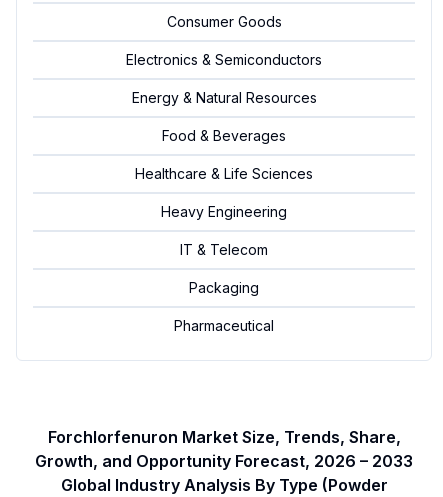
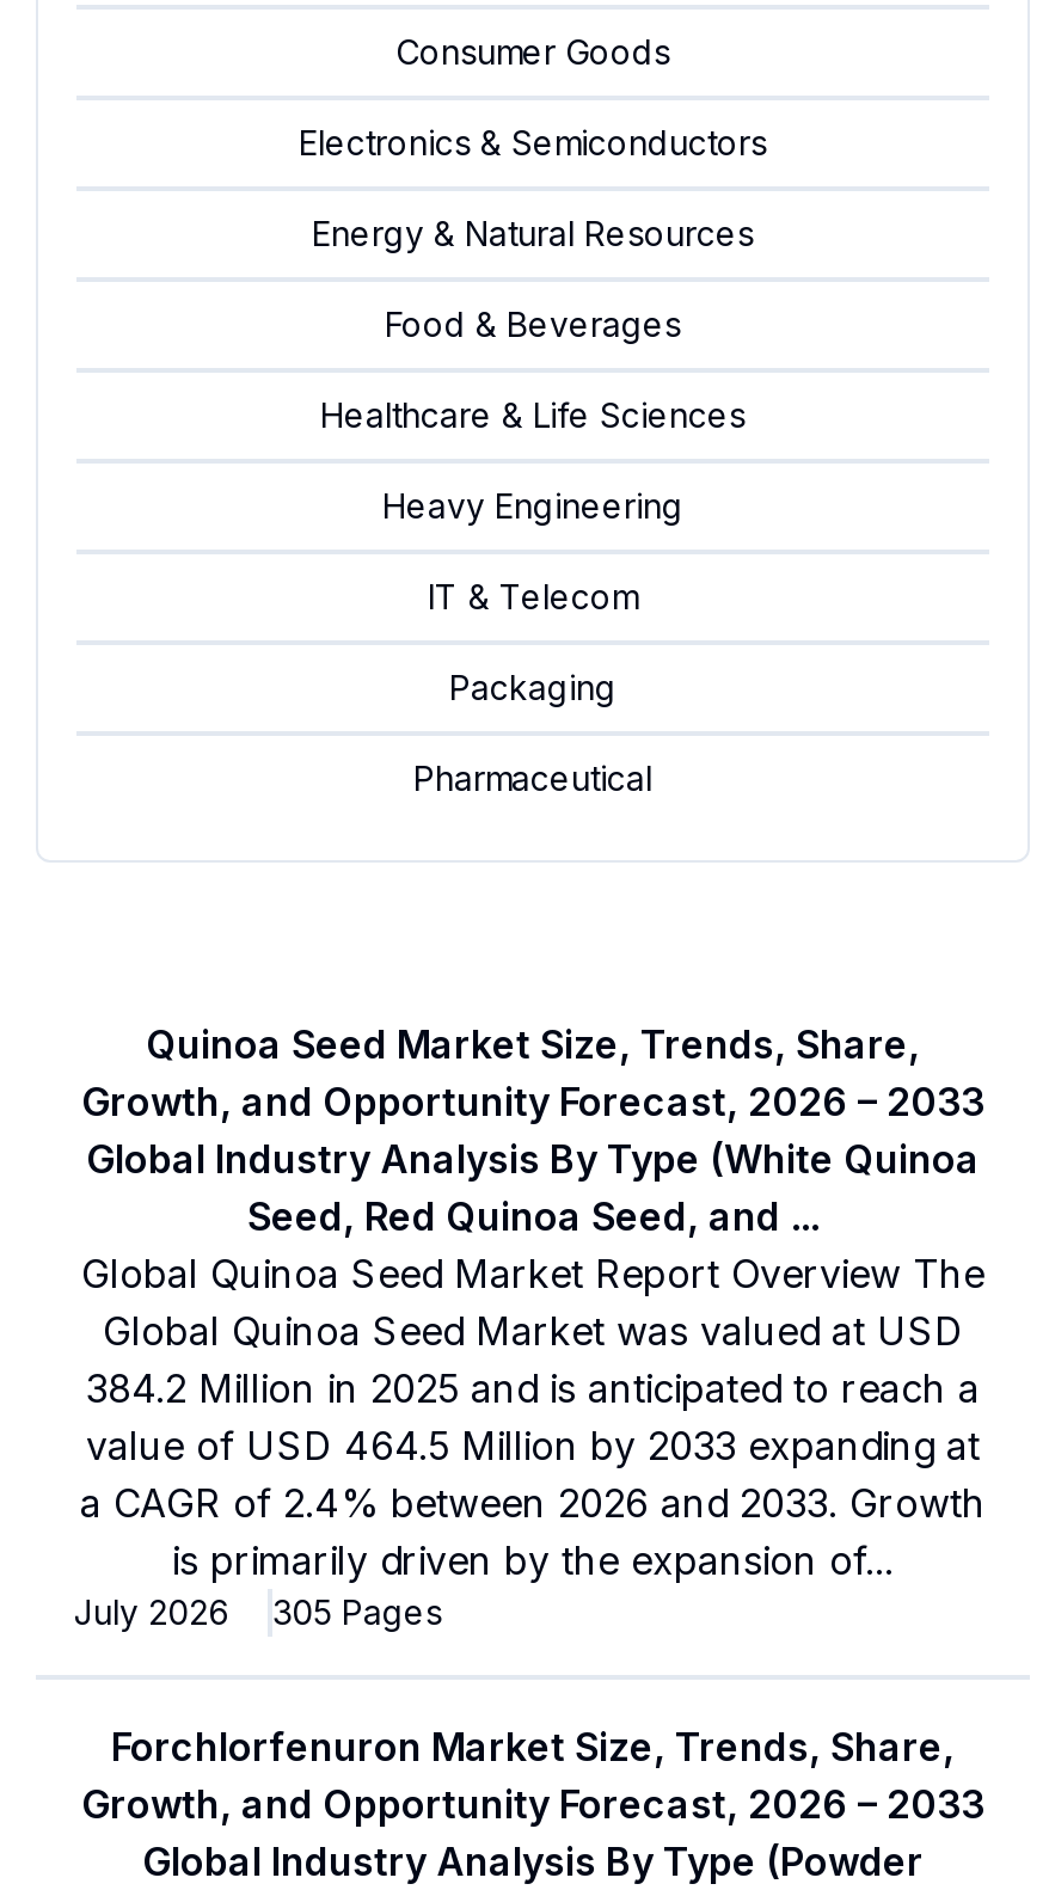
+ Quinoa Seed Market Size, Trends, Share,
+ Growth, and Opportunity Forecast, 2026 – 2033
+ Global Industry Analysis By Type (White Quinoa
+ Seed, Red Quinoa Seed, and...
+ Global Quinoa Seed Market Report Overview The
+ Global Quinoa Seed Market was valued at USD
+ 384.2 Million in 2025 and is anticipated to reach a
+ value of USD 464.5 Million by 2033 expanding at
+ a CAGR of 2.4% between 2026 and 2033. Growth
+ is primarily driven by the expansion of...
+ July 2026
+ 305 Pages
